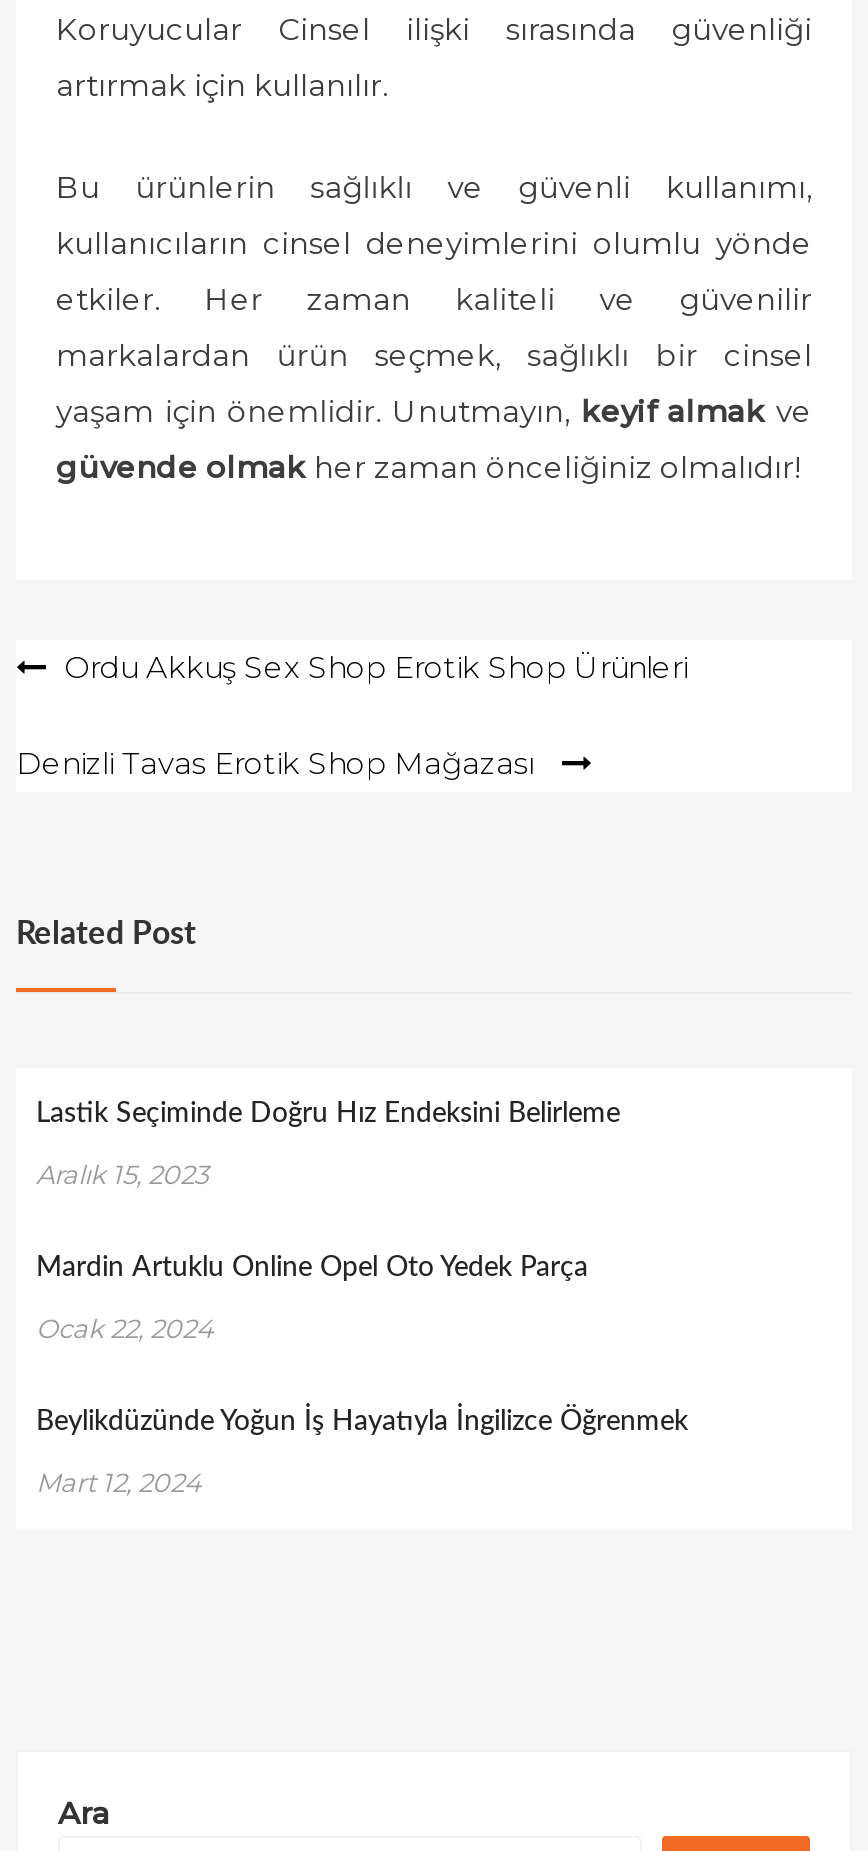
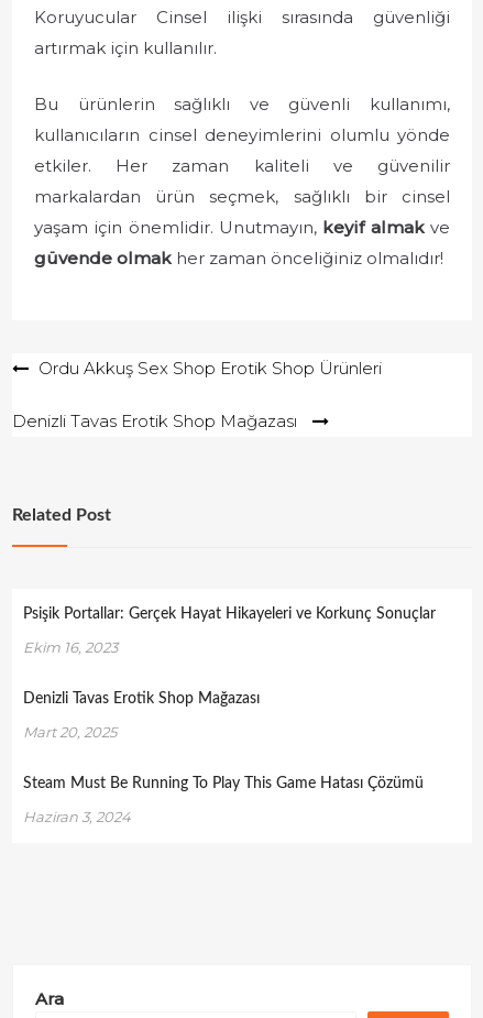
- Lastik Seçiminde Doğru Hız Endeksini Belirleme
+ Psişik Portallar: Gerçek Hayat Hikayeleri ve Korkunç Sonuçlar

- Aralık 15, 2023
+ Ekim 16, 2023

- Mardin Artuklu Online Opel Oto Yedek Parça
+ Denizli Tavas Erotik Shop Mağazası

- Ocak 22, 2024
+ Mart 20, 2025

- Beylikdüzünde Yoğun İş Hayatıyla İngilizce Öğrenmek
+ Steam Must Be Running To Play This Game Hatası Çözümü

- Mart 12, 2024
+ Haziran 3, 2024
